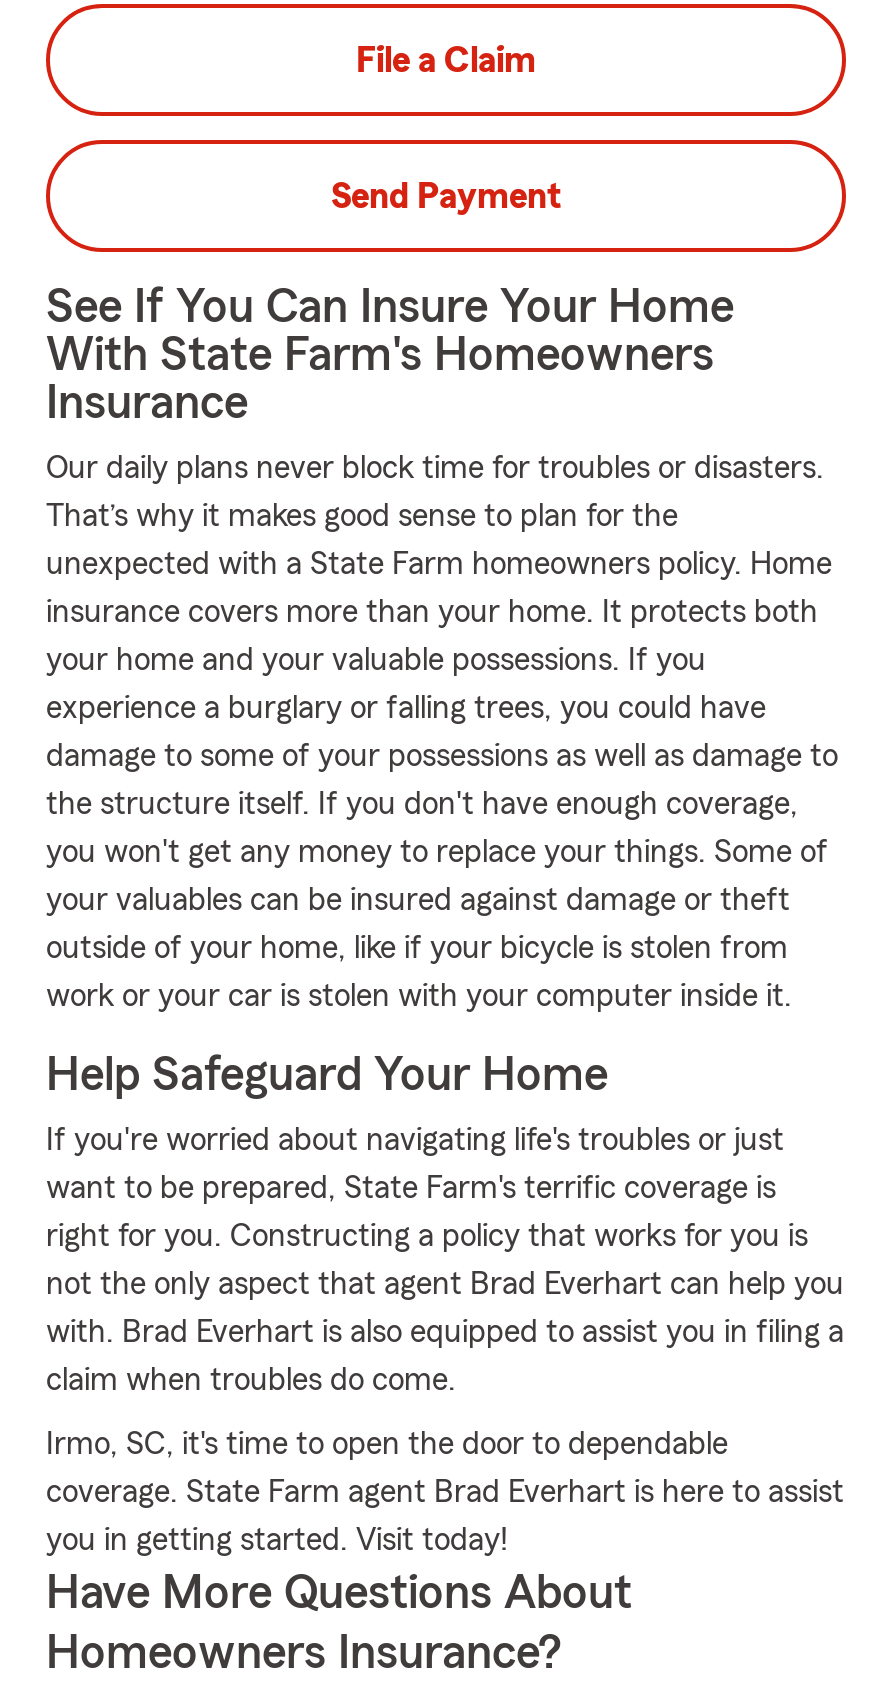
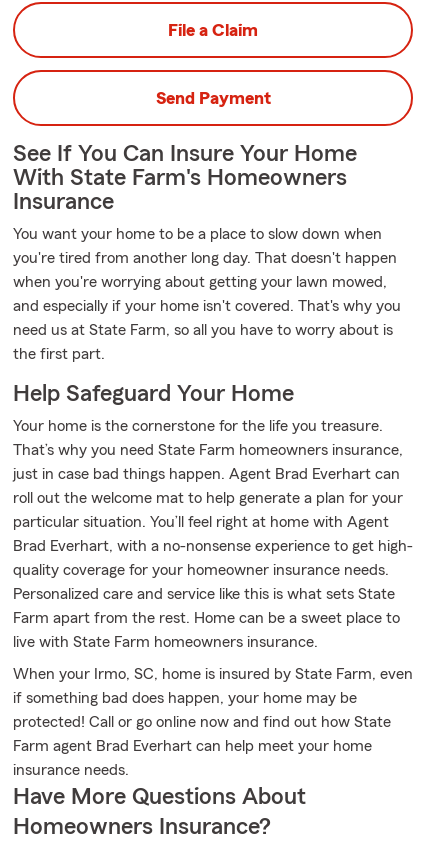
- Our daily plans never block time for troubles or disasters.
- That’s why it makes good sense to plan for the
- unexpected with a State Farm homeowners policy. Home
- insurance covers more than your home. It protects both
- your home and your valuable possessions. If you
- experience a burglary or falling trees, you could have
- damage to some of your possessions as well as damage to
- the structure itself. If you don't have enough coverage,
- you won't get any money to replace your things. Some of
- your valuables can be insured against damage or theft
- outside of your home, like if your bicycle is stolen from
- work or your car is stolen with your computer inside it.
+ You want your home to be a place to slow down when
+ you're tired from another long day. That doesn't happen
+ when you're worrying about getting your lawn mowed,
+ and especially if your home isn't covered. That's why you
+ need us at State Farm, so all you have to worry about is
+ the first part.

moved up: Help Safeguard Your Home

- If you're worried about navigating life's troubles or just
- want to be prepared, State Farm's terrific coverage is
- right for you. Constructing a policy that works for you is
- not the only aspect that agent Brad Everhart can help you
- with. Brad Everhart is also equipped to assist you in filing a
- claim when troubles do come.
- Irmo, SC, it's time to open the door to dependable
- coverage. State Farm agent Brad Everhart is here to assist
- you in getting started. Visit today!
+ Your home is the cornerstone for the life you treasure.
+ That’s why you need State Farm homeowners insurance,
+ just in case bad things happen. Agent Brad Everhart can
+ roll out the welcome mat to help generate a plan for your
+ particular situation. You’ll feel right at home with Agent
+ Brad Everhart, with a no-nonsense experience to get high-
+ quality coverage for your homeowner insurance needs.
+ Personalized care and service like this is what sets State
+ Farm apart from the rest. Home can be a sweet place to
+ live with State Farm homeowners insurance.
+ When your Irmo, SC, home is insured by State Farm, even
+ if something bad does happen, your home may be
+ protected! Call or go online now and find out how State
+ Farm agent Brad Everhart can help meet your home
+ insurance needs.
